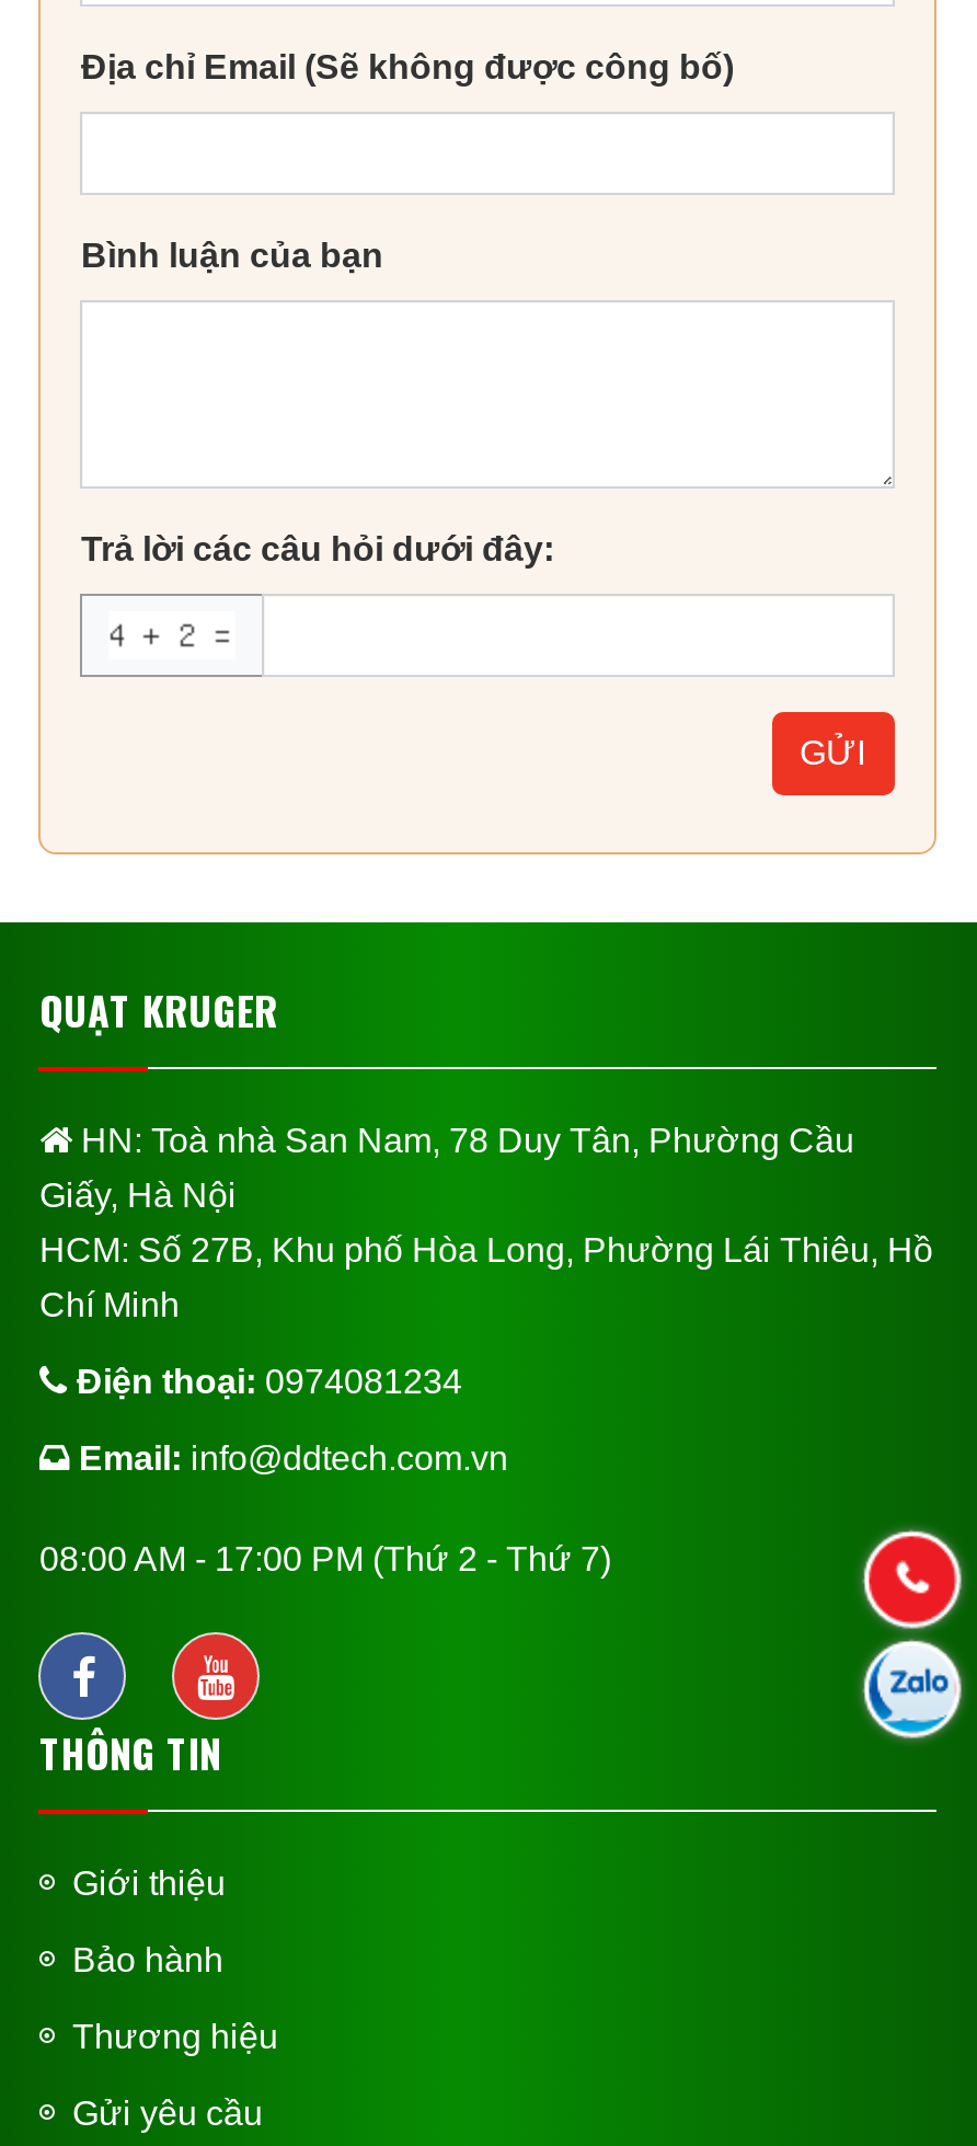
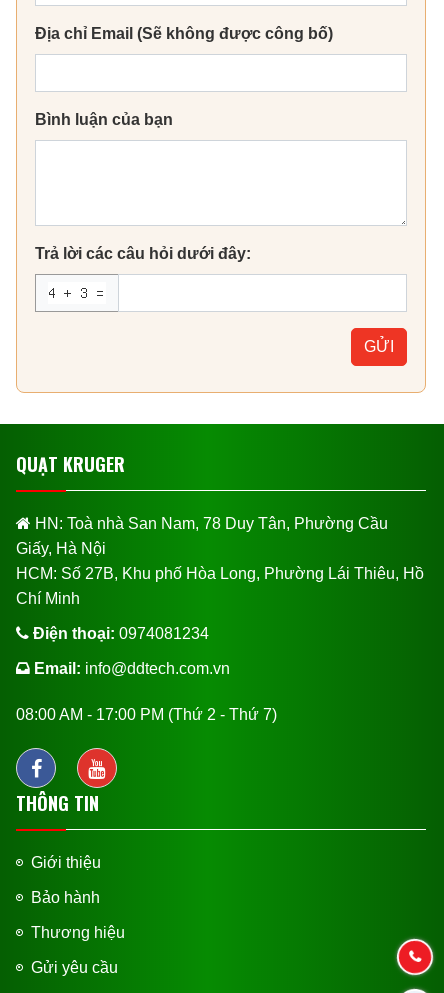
- [image]

+ [image]
